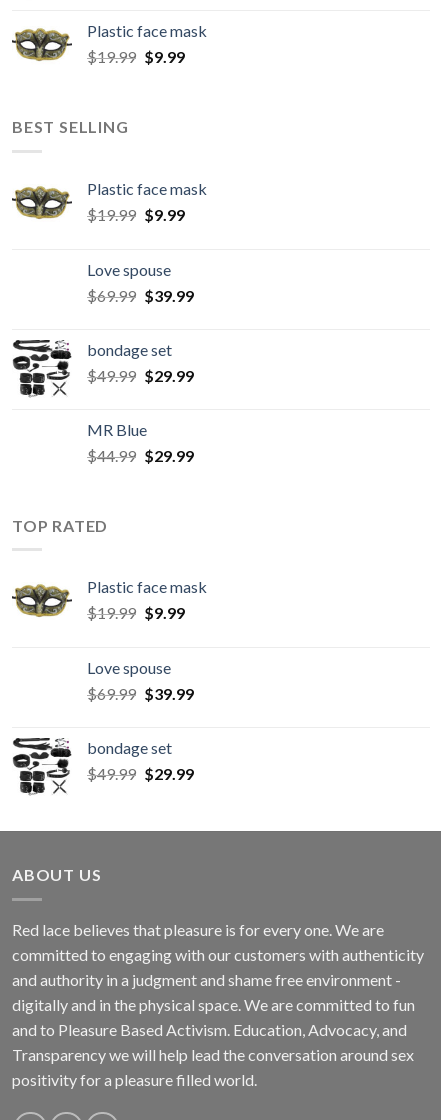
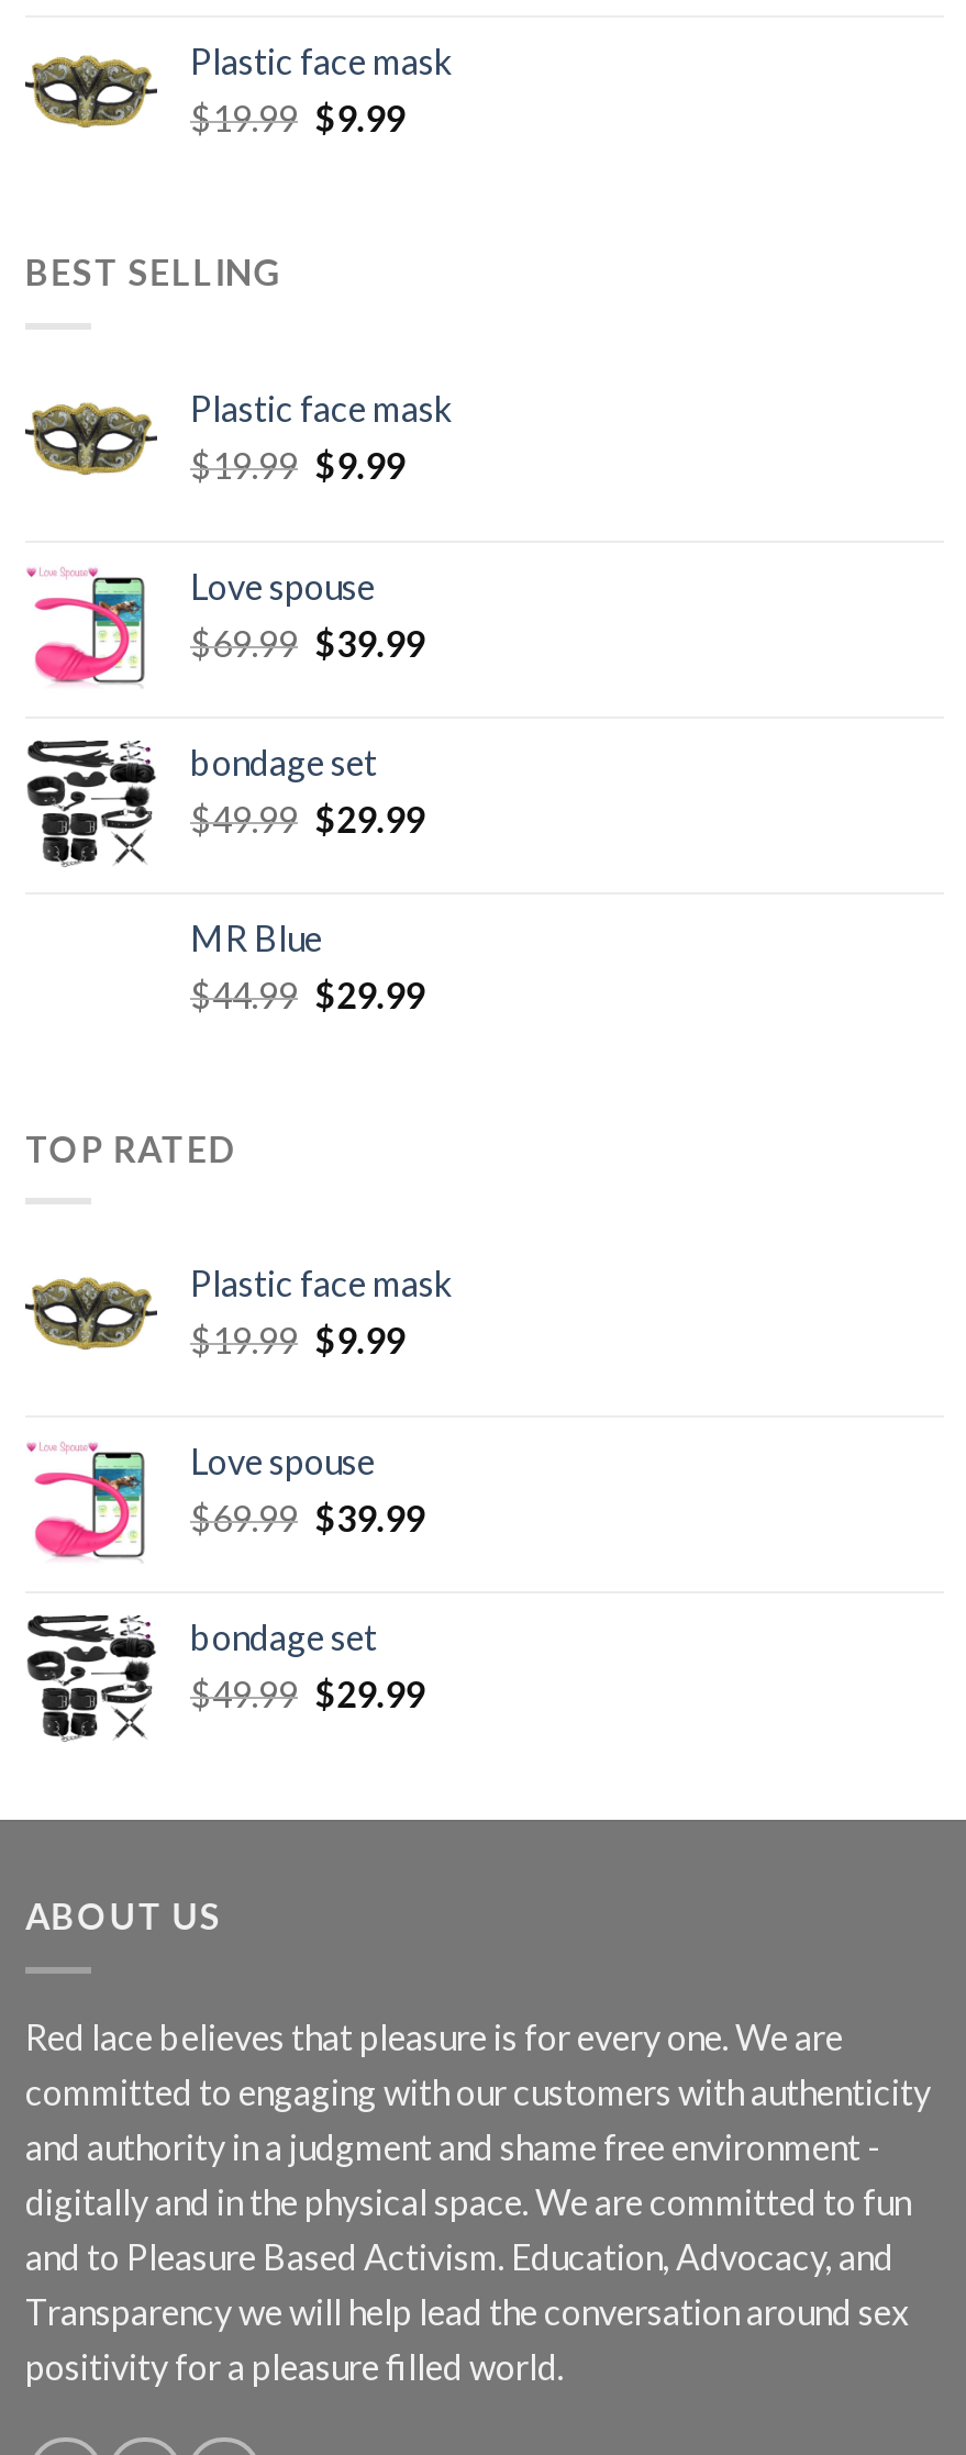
+ [image]

+ [image]
